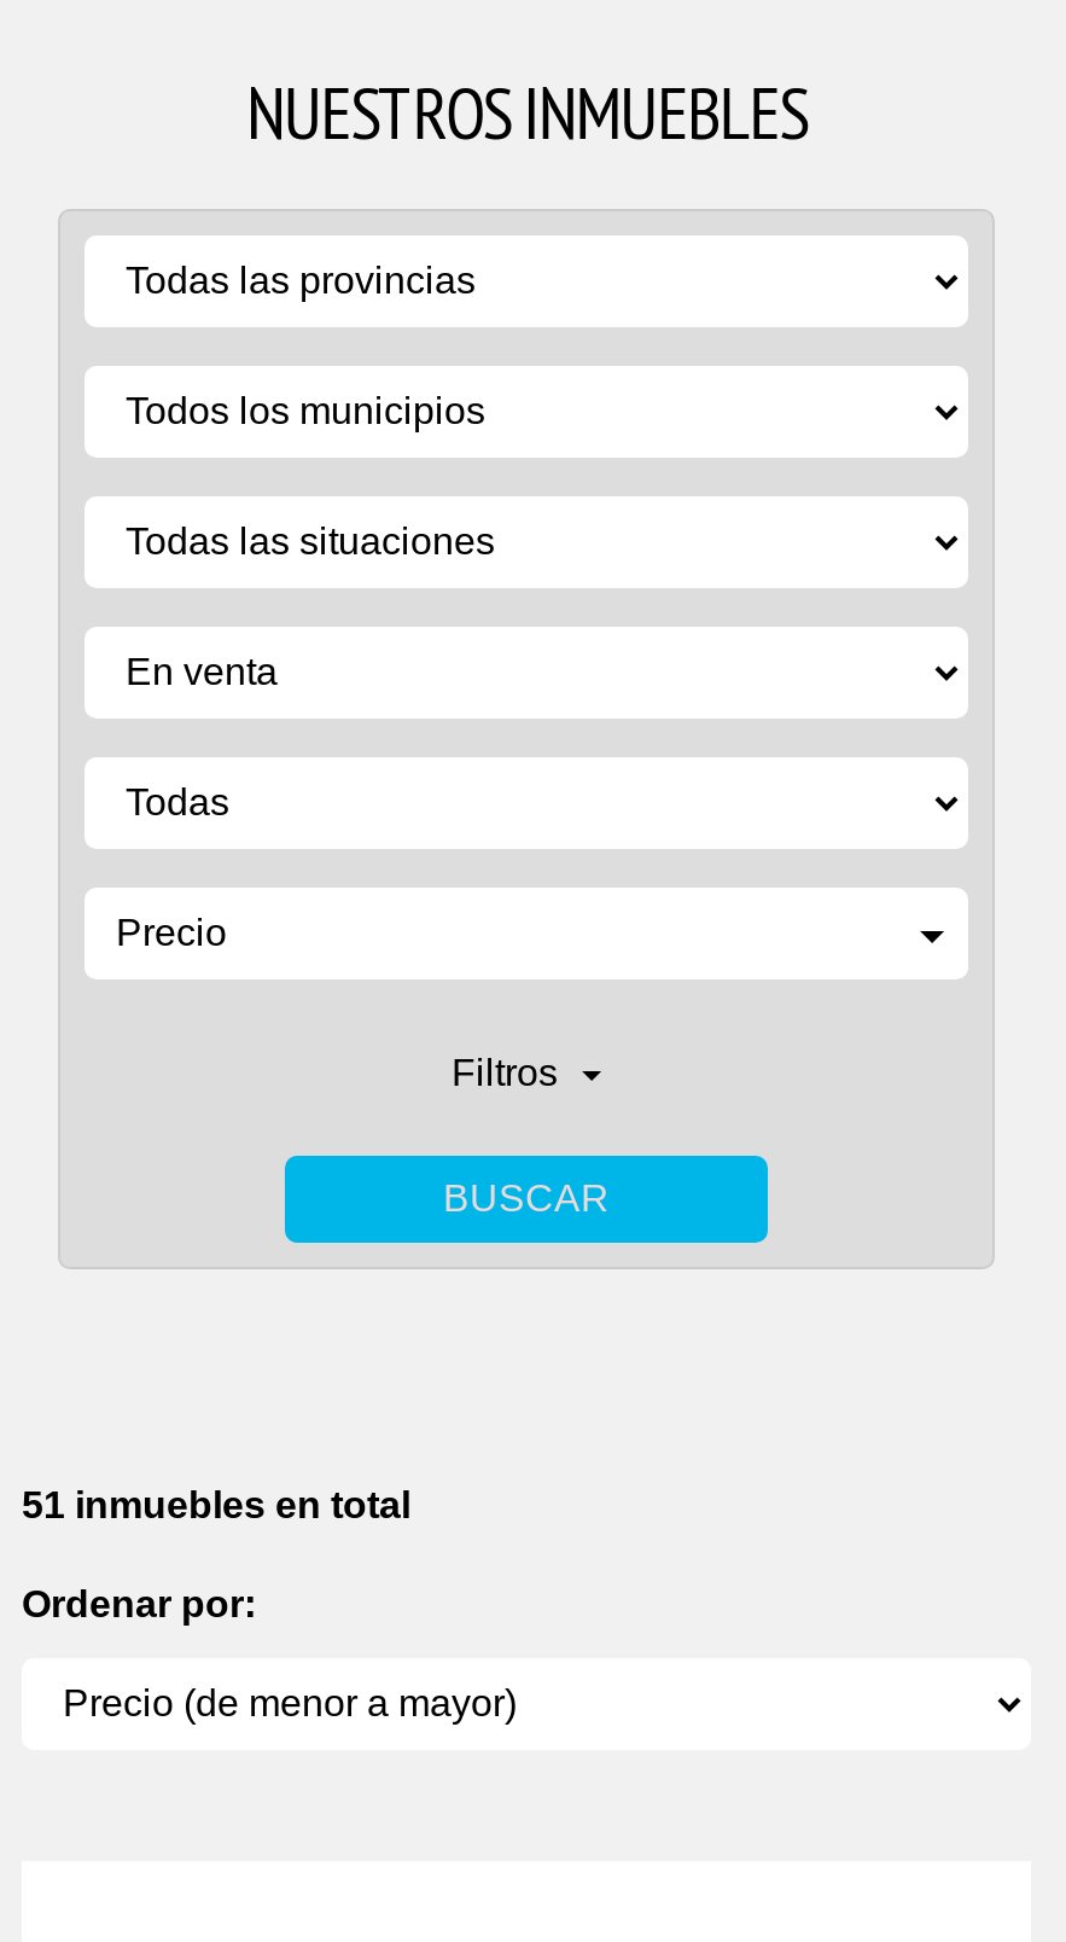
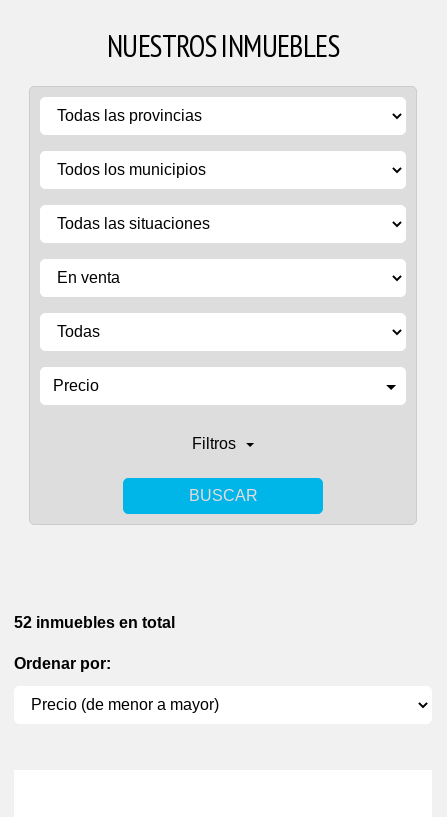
- 51 inmuebles en total
+ 52 inmuebles en total
